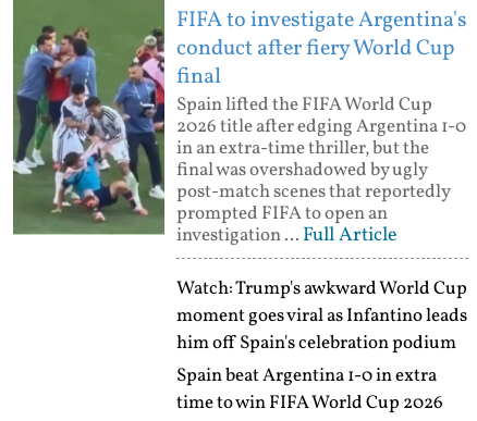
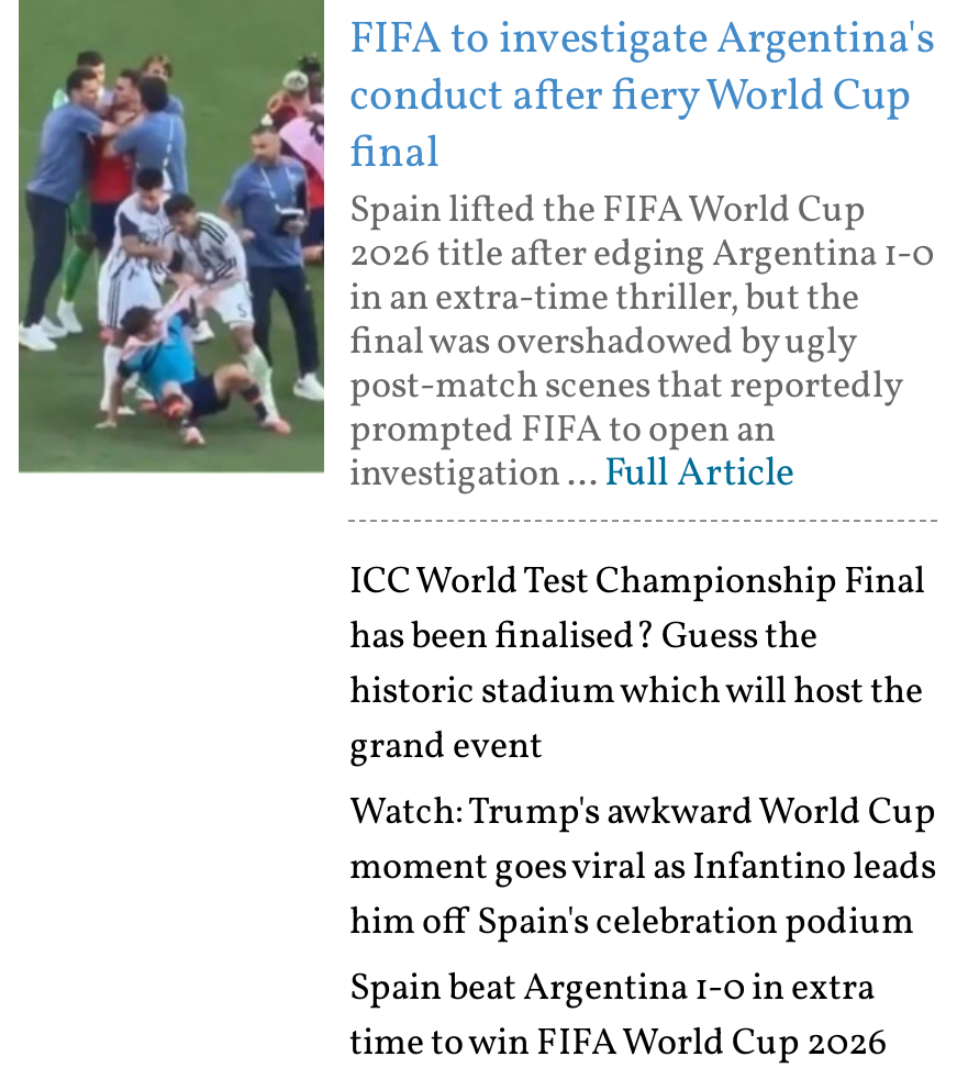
+ ICC World Test Championship Final
+ has been finalised? Guess the
+ historic stadium which will host the
+ grand event
